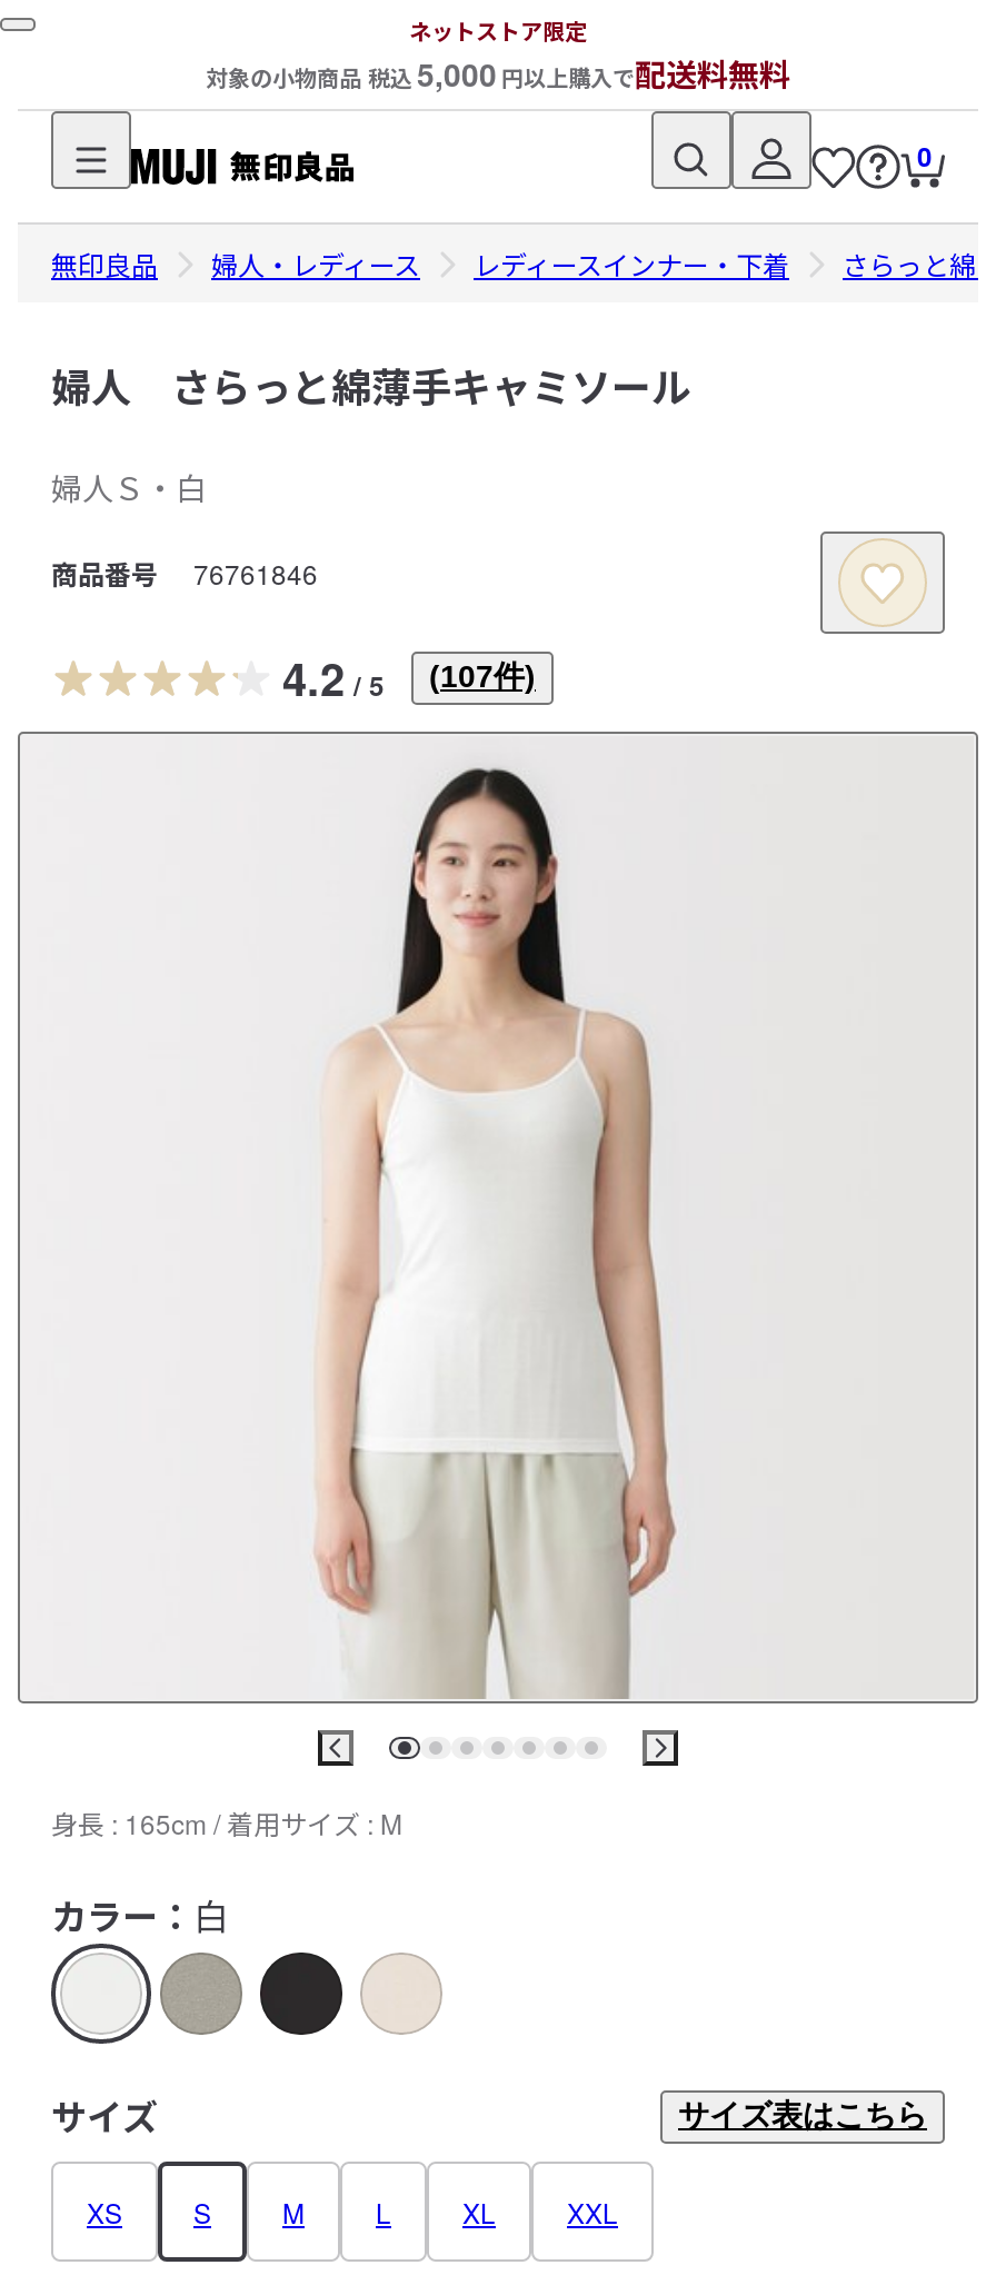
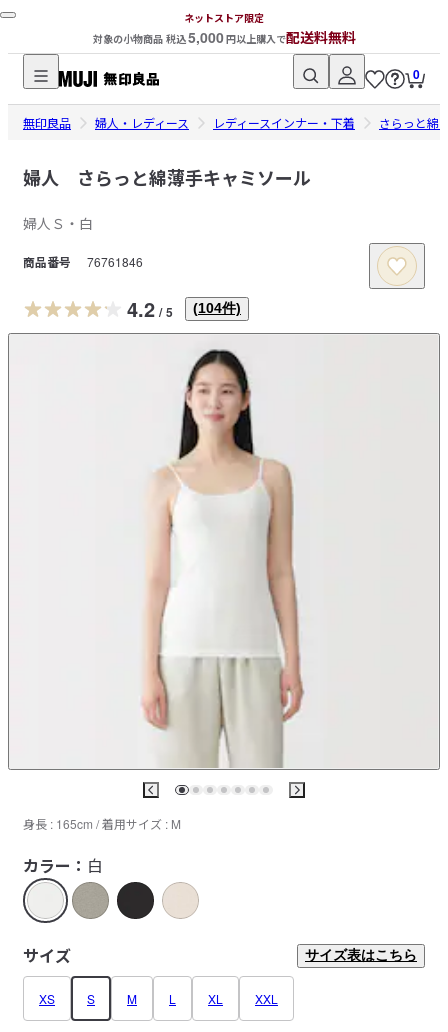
- (107件)
+ (104件)
